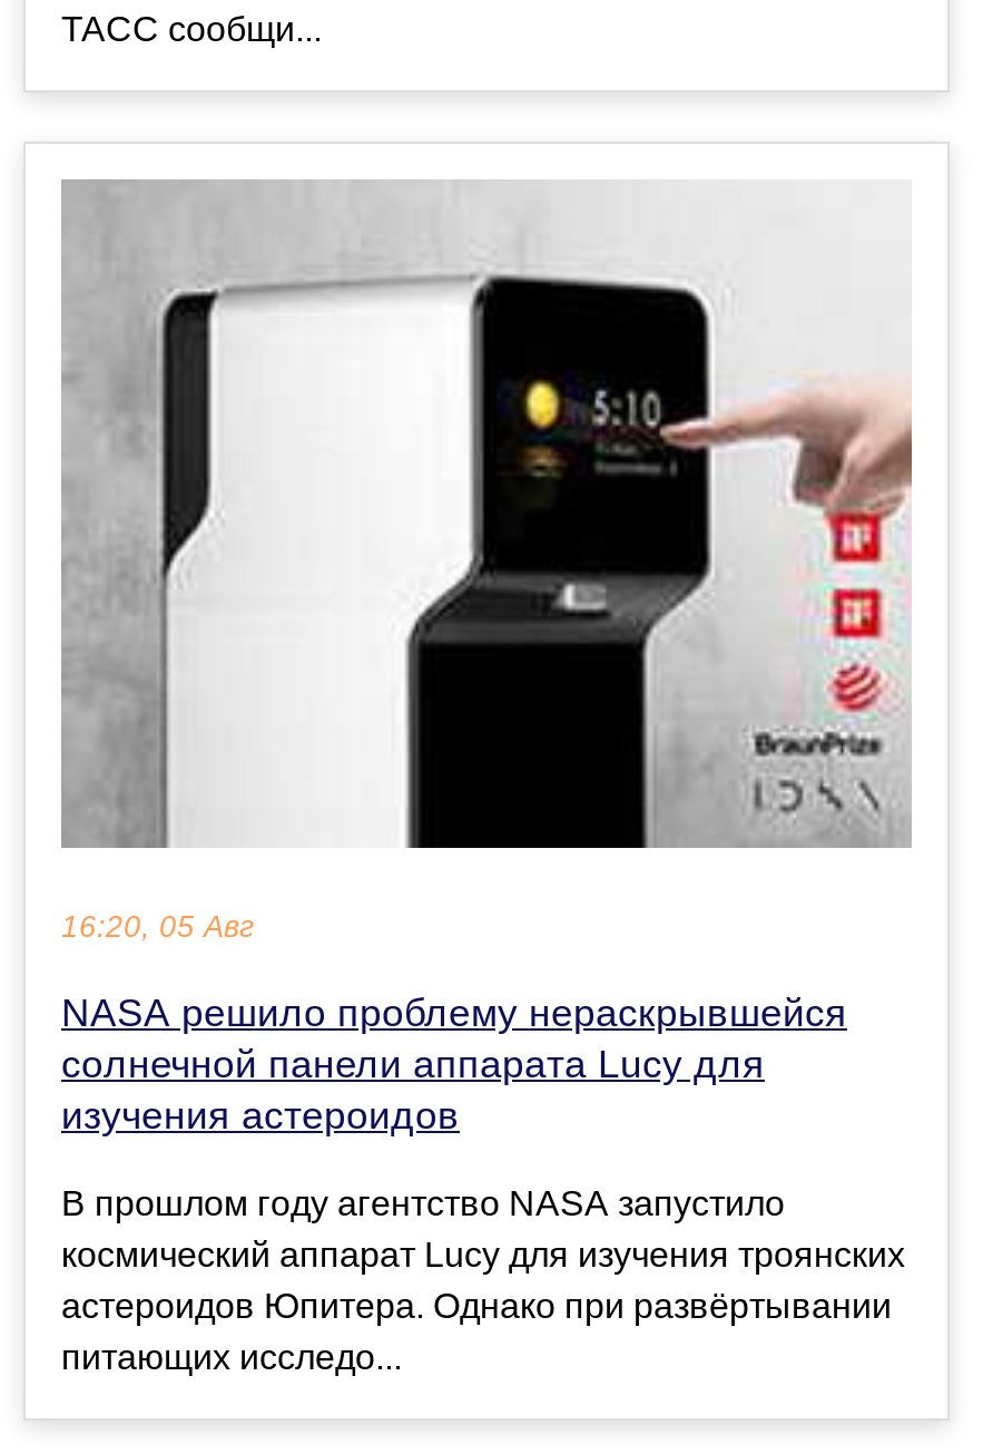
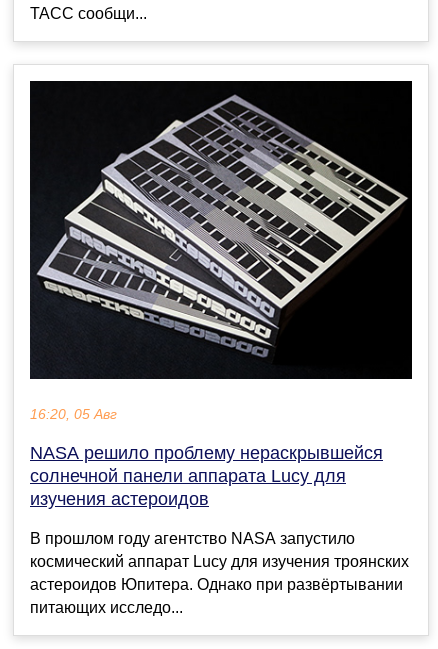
- [image]
+ [image]
